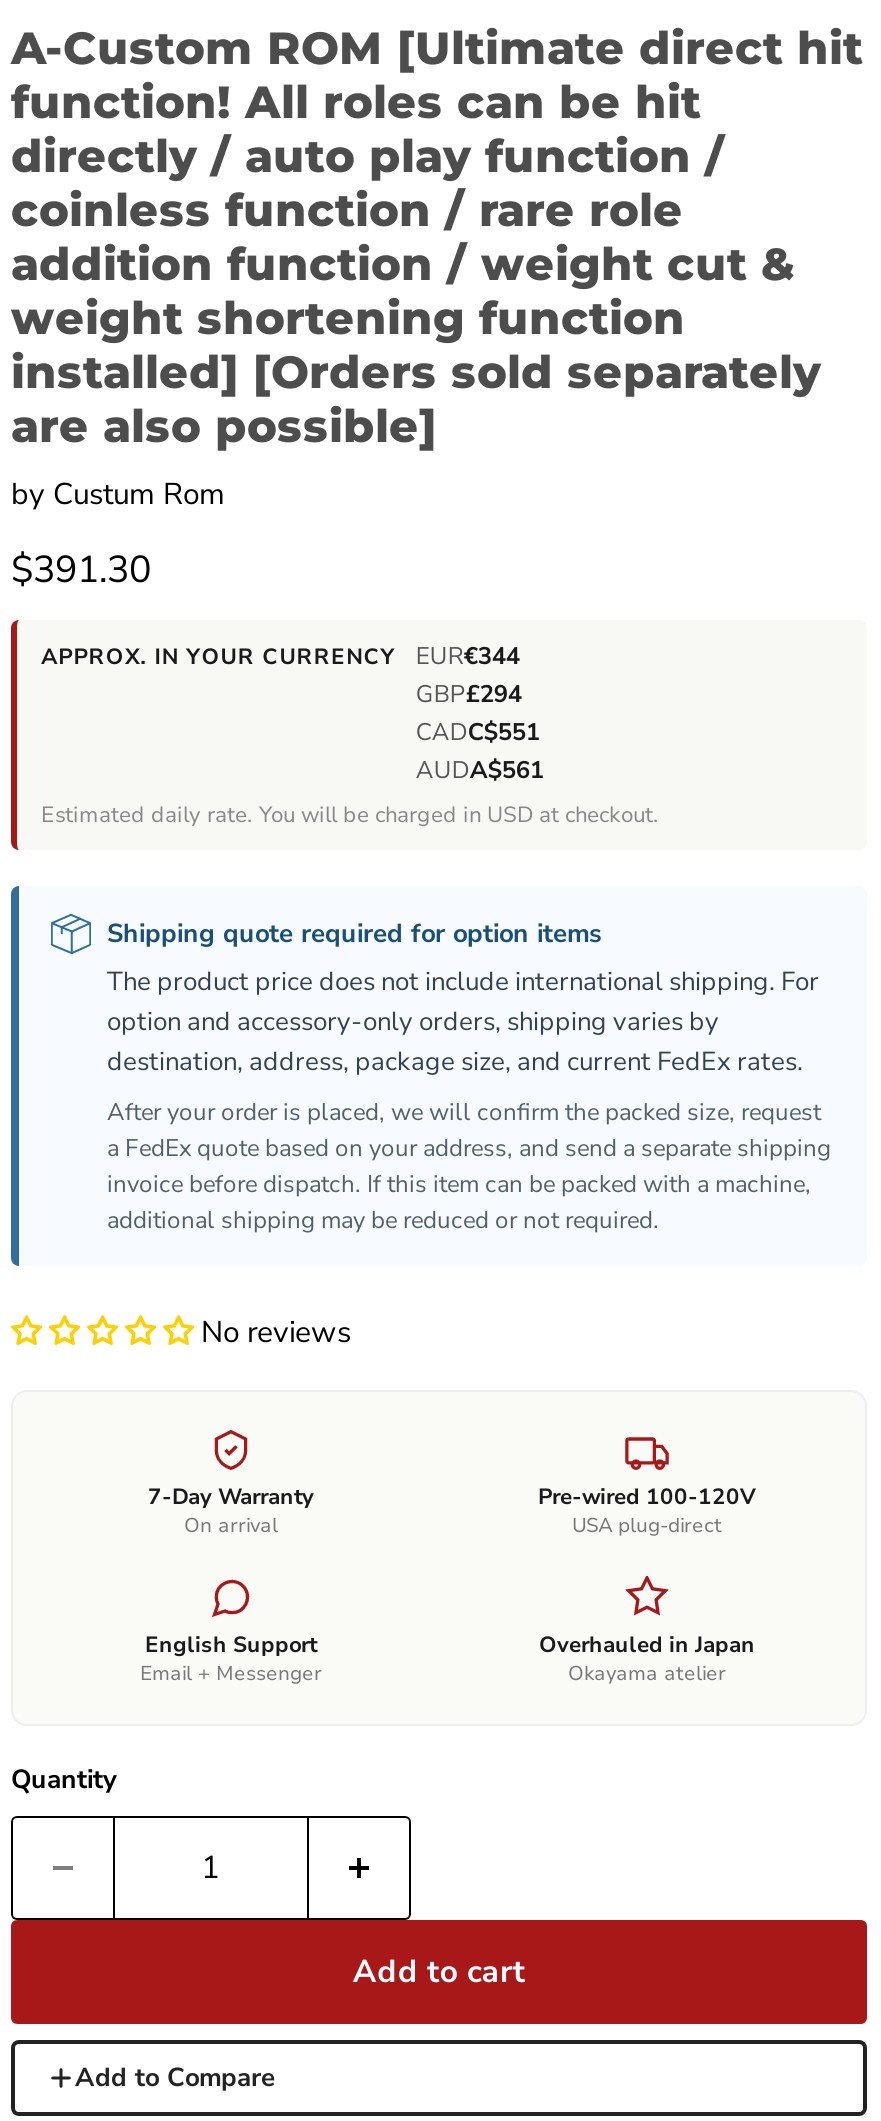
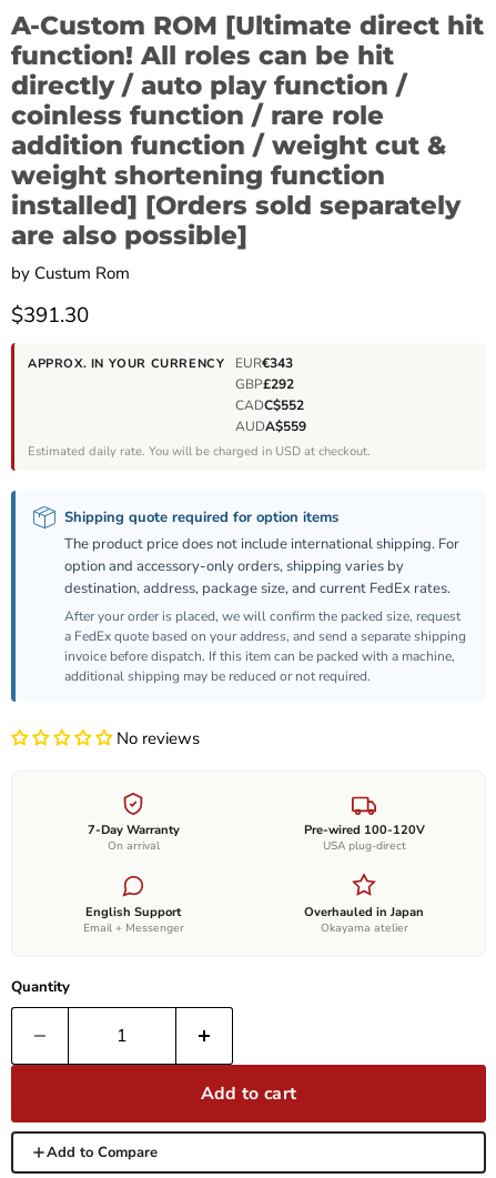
- APPROX. IN YOUR CURRENCY EUR€344
+ APPROX. IN YOUR CURRENCY EUR€343

- GBP£294
+ GBP£292

- CADC$551
+ CADC$552

- AUDA$561
+ AUDA$559
